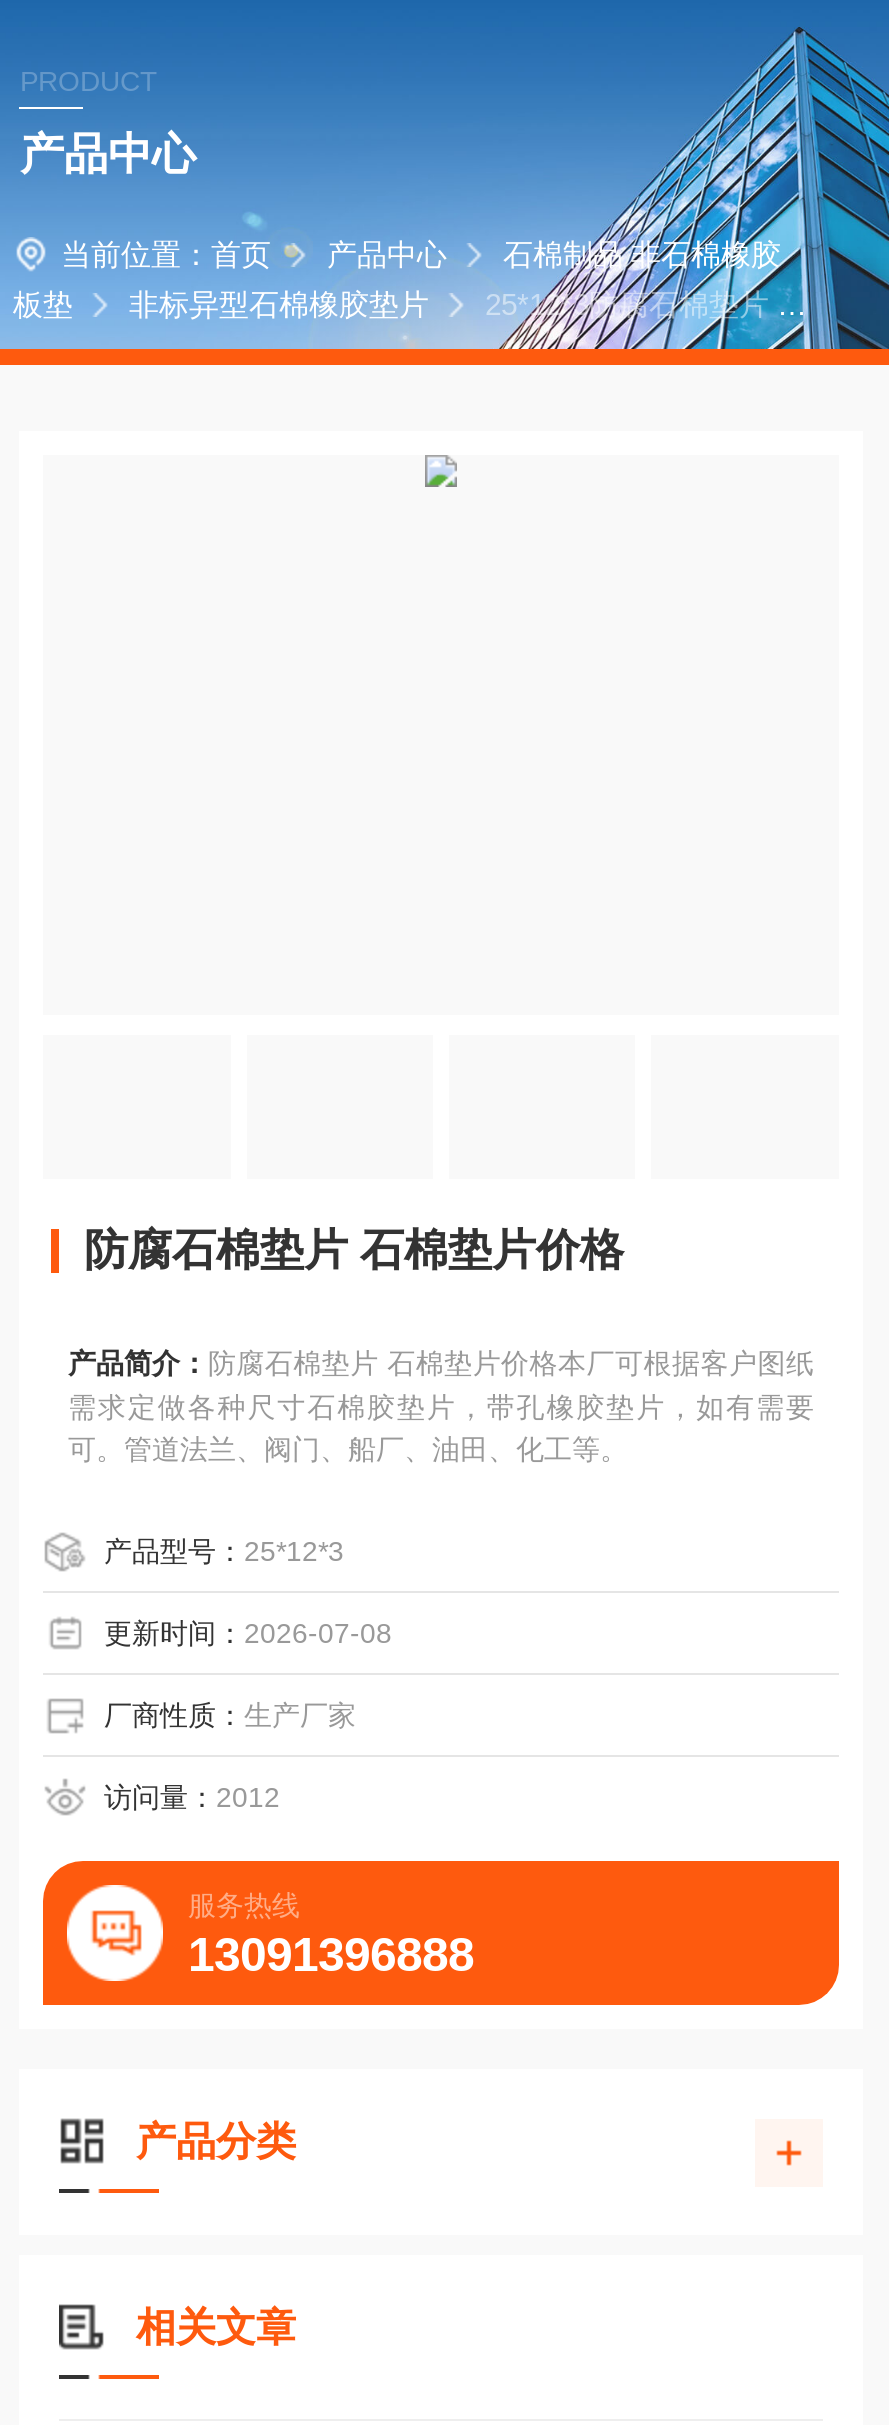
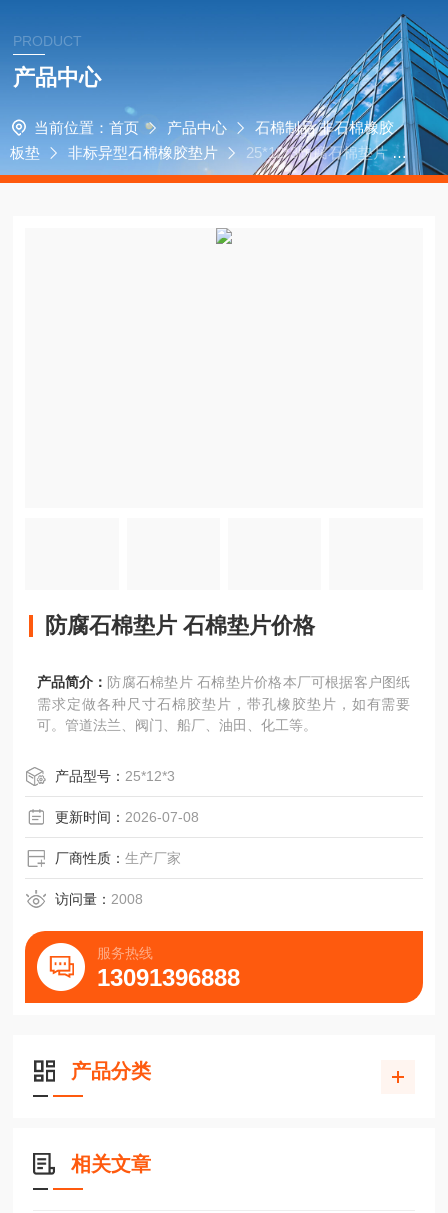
- 访问量：2012
+ 访问量：2008
